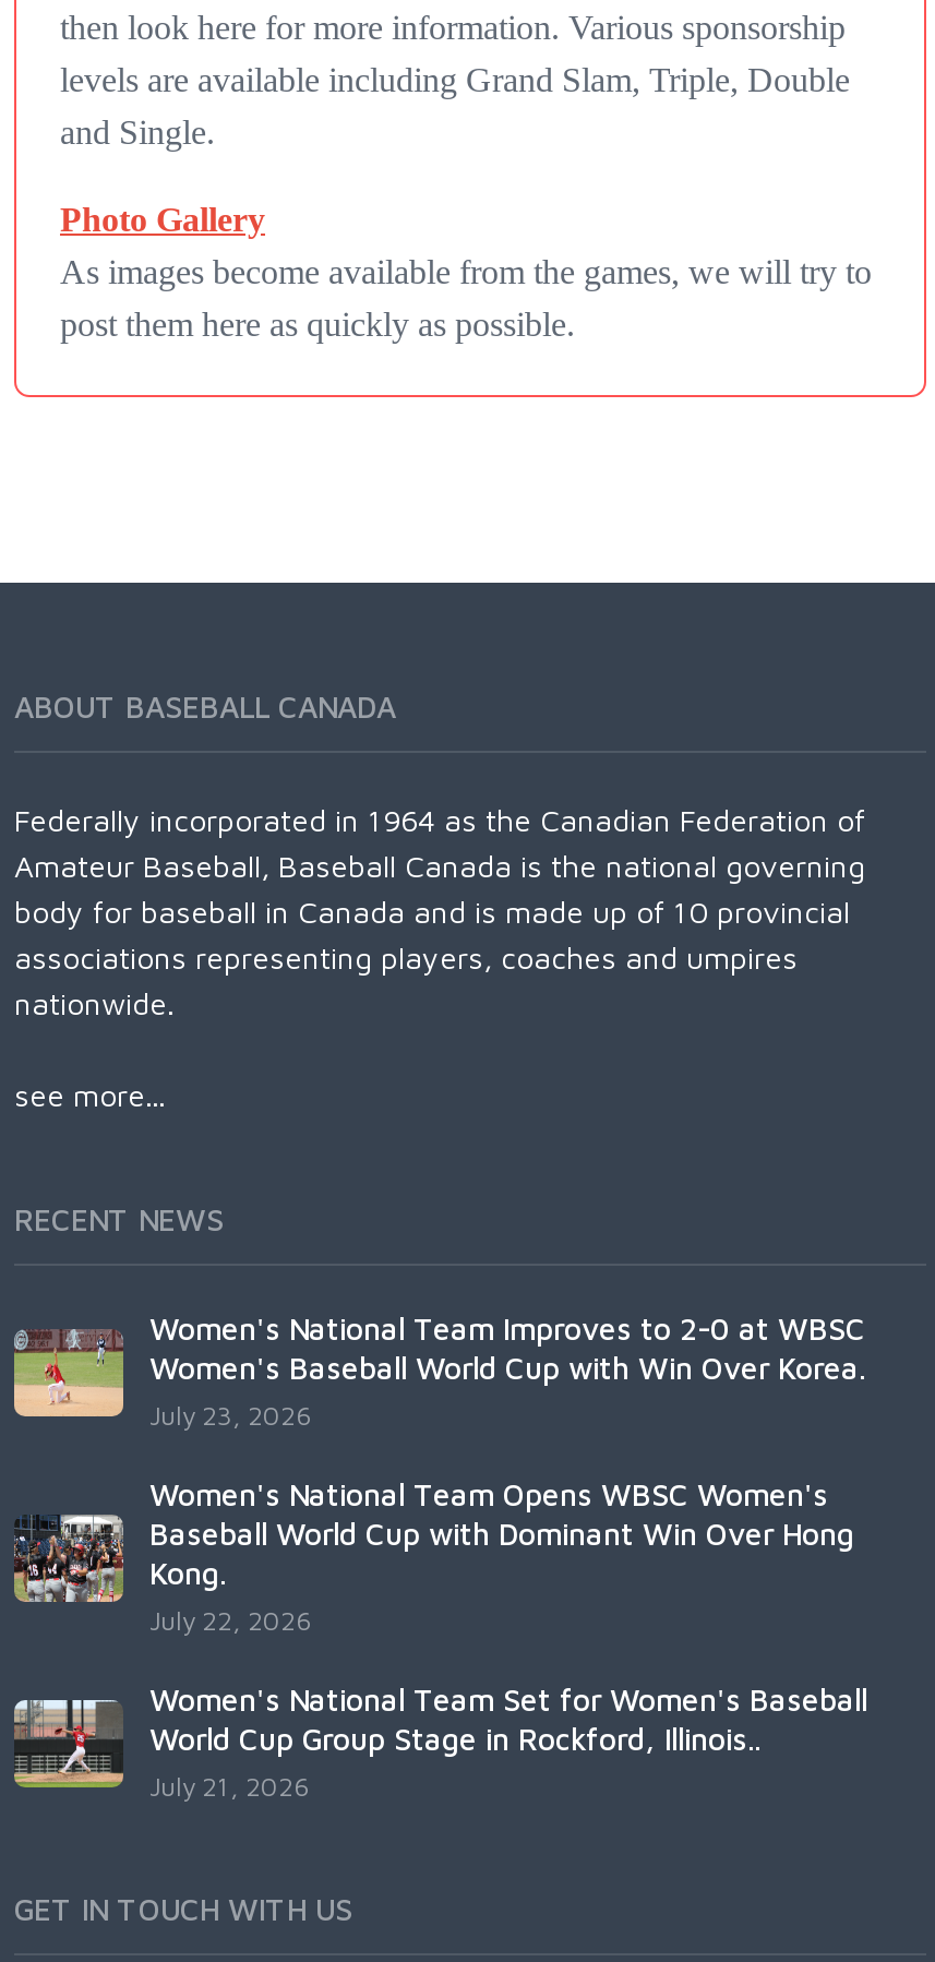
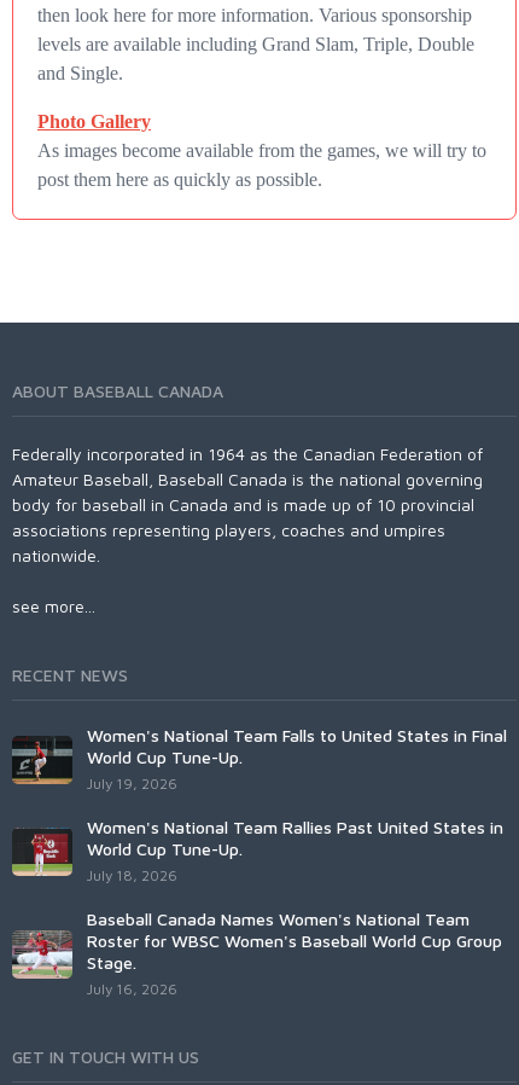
- [image]
- Women's National Team Improves to 2-0 at WBSC
- Women's Baseball World Cup with Win Over Korea.
- July 23, 2026
+ [image]
+ Women's National Team Falls to United States in Final
+ World Cup Tune-Up.
+ July 19, 2026

- [image]
- Women's National Team Opens WBSC Women's
- Baseball World Cup with Dominant Win Over Hong
- Kong.
- July 22, 2026
+ [image]
+ Women's National Team Rallies Past United States in
+ World Cup Tune-Up.
+ July 18, 2026

- [image]
- Women's National Team Set for Women's Baseball
- World Cup Group Stage in Rockford, Illinois..
- July 21, 2026
+ [image]
+ Baseball Canada Names Women's National Team
+ Roster for WBSC Women's Baseball World Cup Group
+ Stage.
+ July 16, 2026
